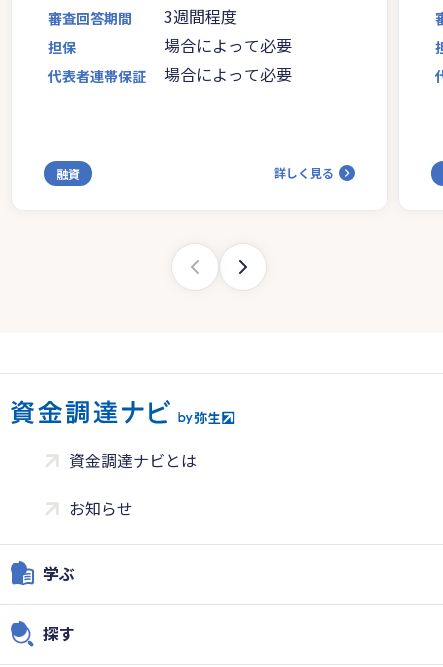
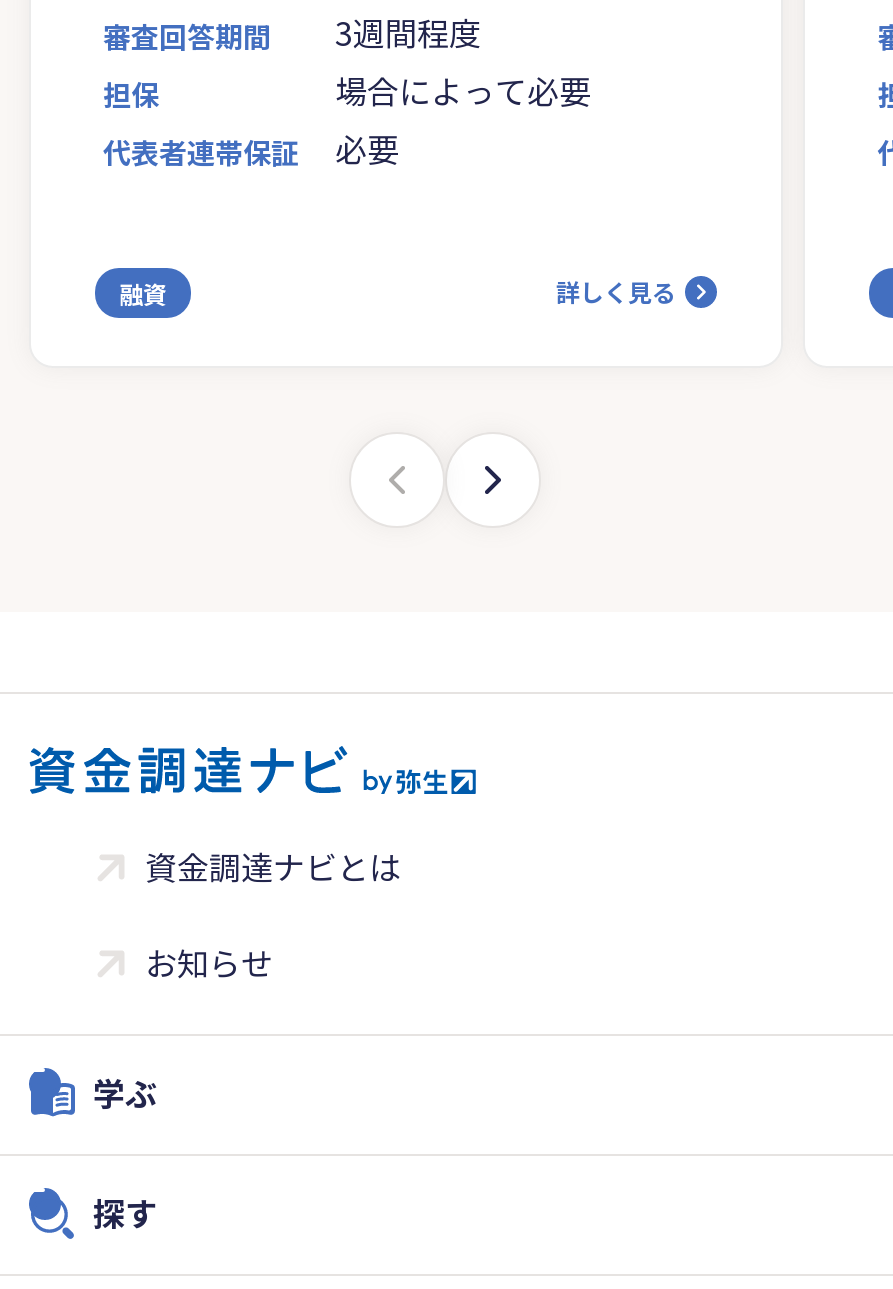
- 場合によって必要
+ 必要
